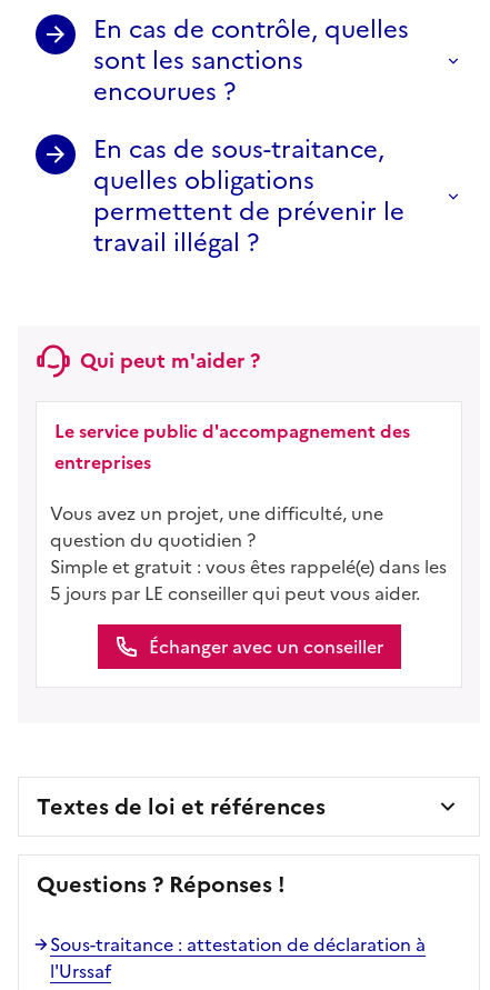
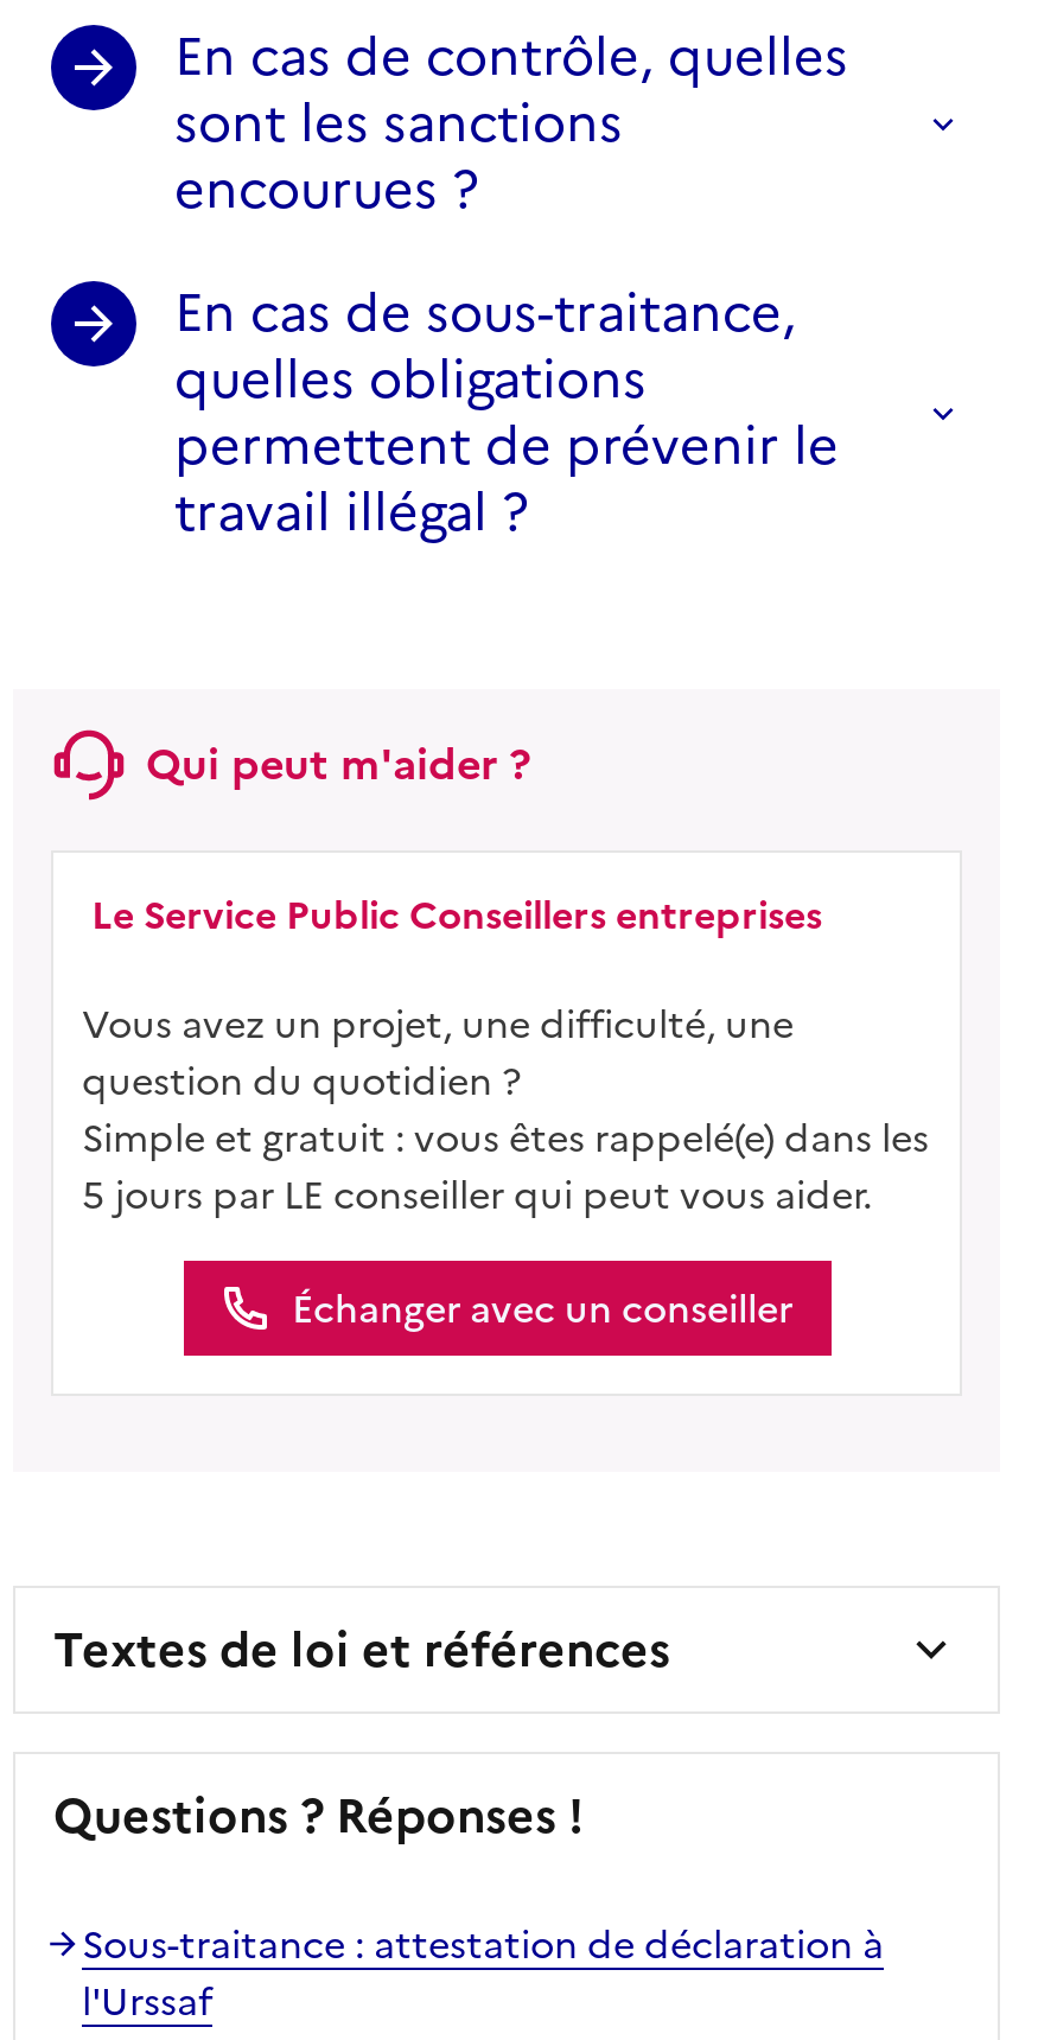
- Le service public d'accompagnement des
- entreprises
+ Le Service Public Conseillers entreprises
